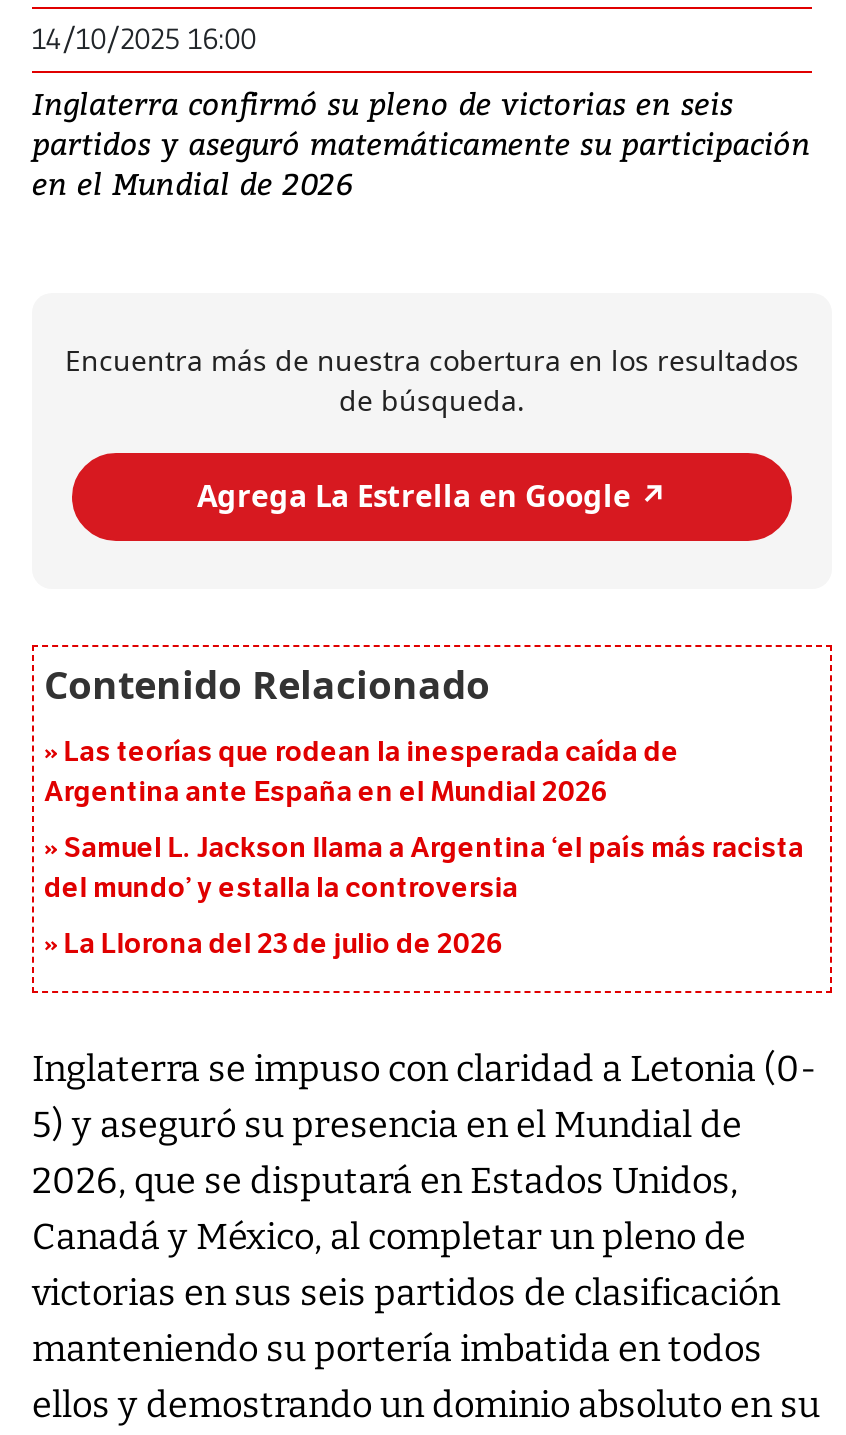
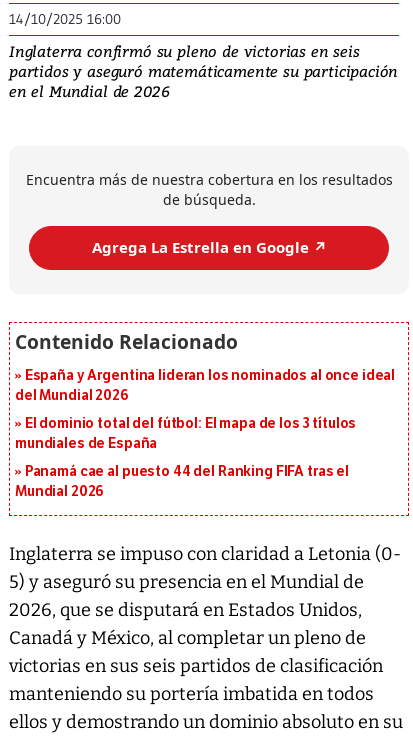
- Las teorías que rodean la inesperada caída de
- Argentina ante España en el Mundial 2026
+ España y Argentina lideran los nominados al once ideal
+ del Mundial 2026

- Samuel L. Jackson llama a Argentina ‘el país más racista
- del mundo’ y estalla la controversia
+ El dominio total del fútbol: El mapa de los 3 títulos
+ mundiales de España

- La Llorona del 23 de julio de 2026
+ Panamá cae al puesto 44 del Ranking FIFA tras el
+ Mundial 2026
